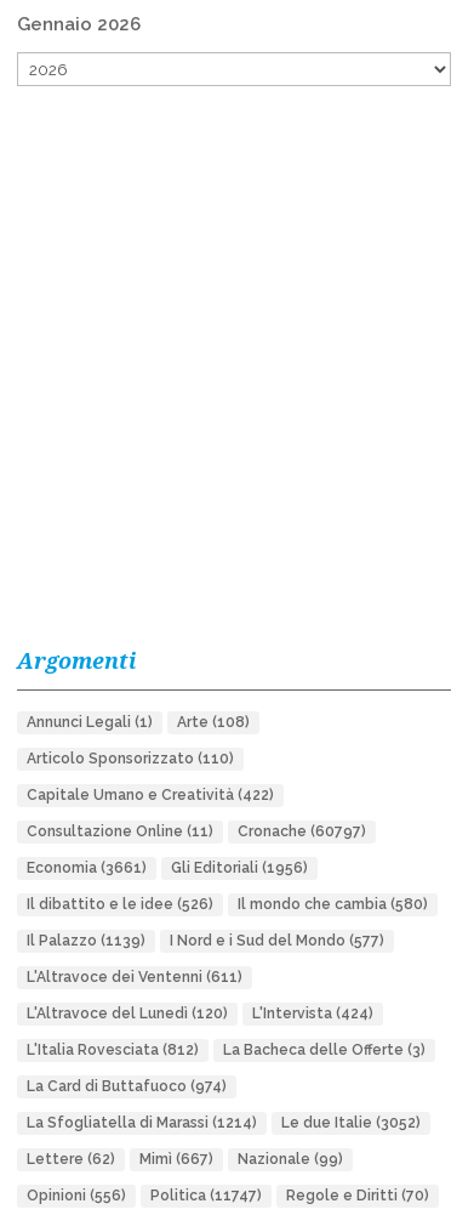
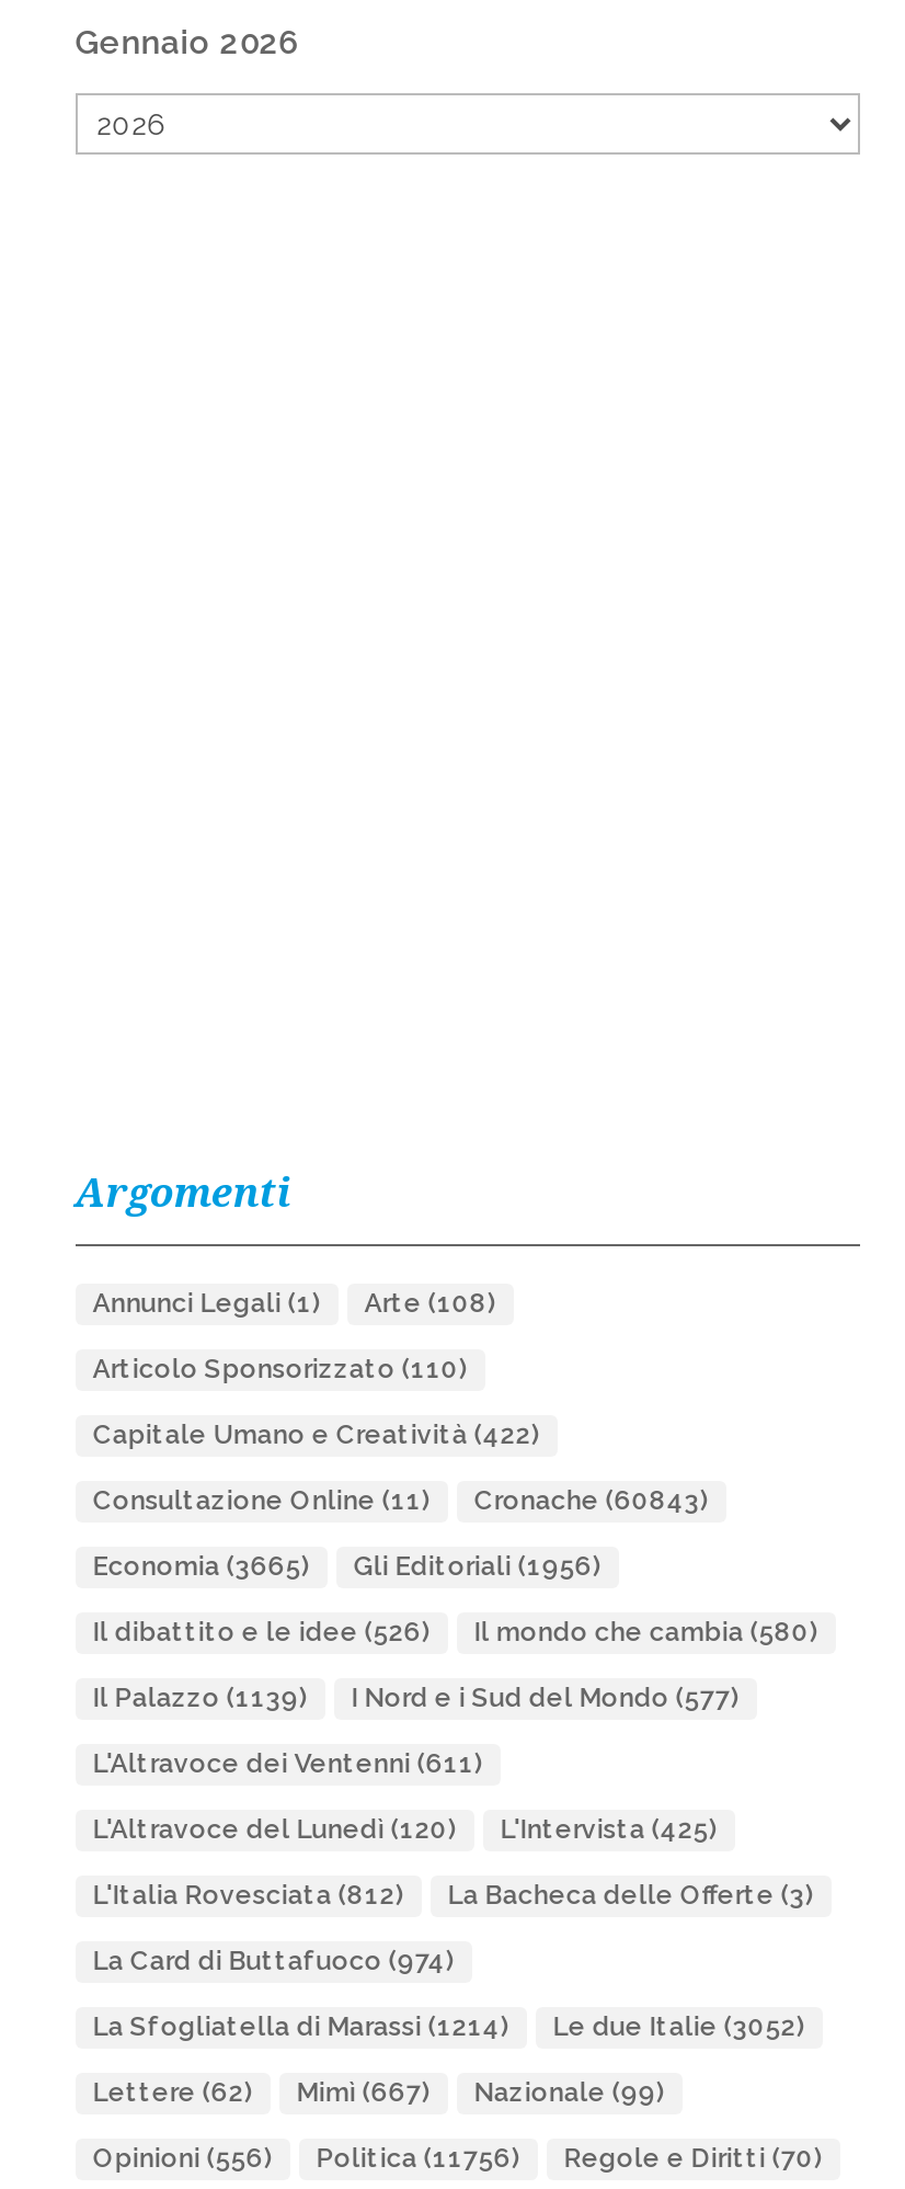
- Consultazione Online (11) Cronache (60797)
+ Consultazione Online (11) Cronache (60843)

- Economia (3661) Gli Editoriali (1956)
+ Economia (3665) Gli Editoriali (1956)

- L'Altravoce del Lunedì (120) L'Intervista (424)
+ L'Altravoce del Lunedì (120) L'Intervista (425)

- Opinioni (556) Politica (11747) Regole e Diritti (70)
+ Opinioni (556) Politica (11756) Regole e Diritti (70)
